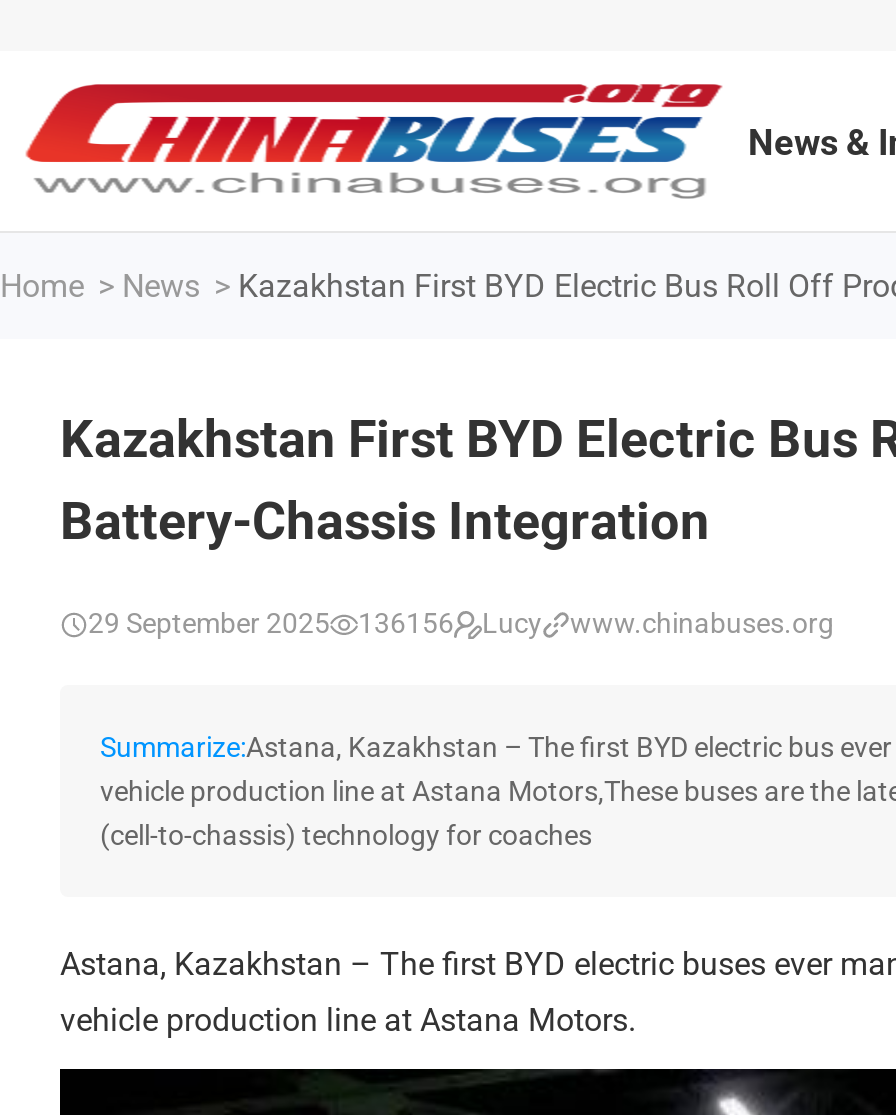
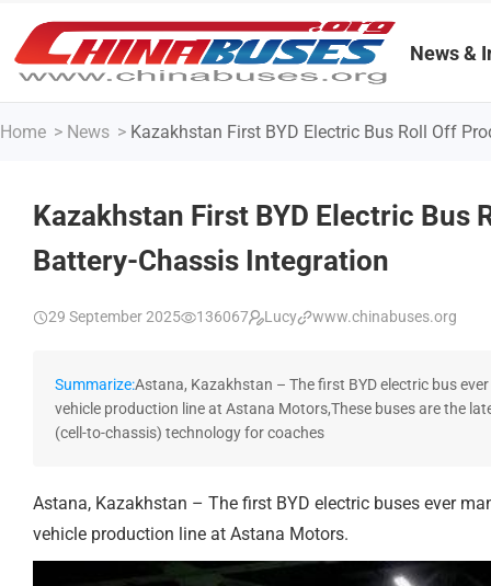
- 29 September 2025 136156 Lucy www.chinabuses.org
+ 29 September 2025 136067 Lucy www.chinabuses.org
